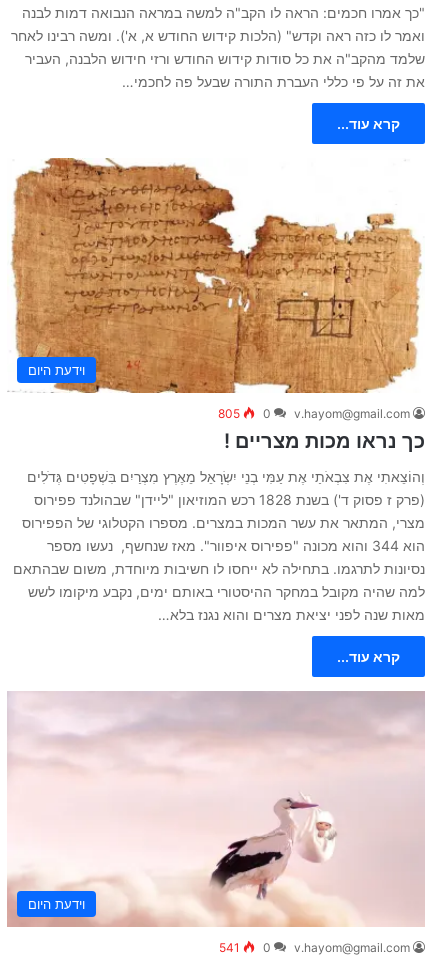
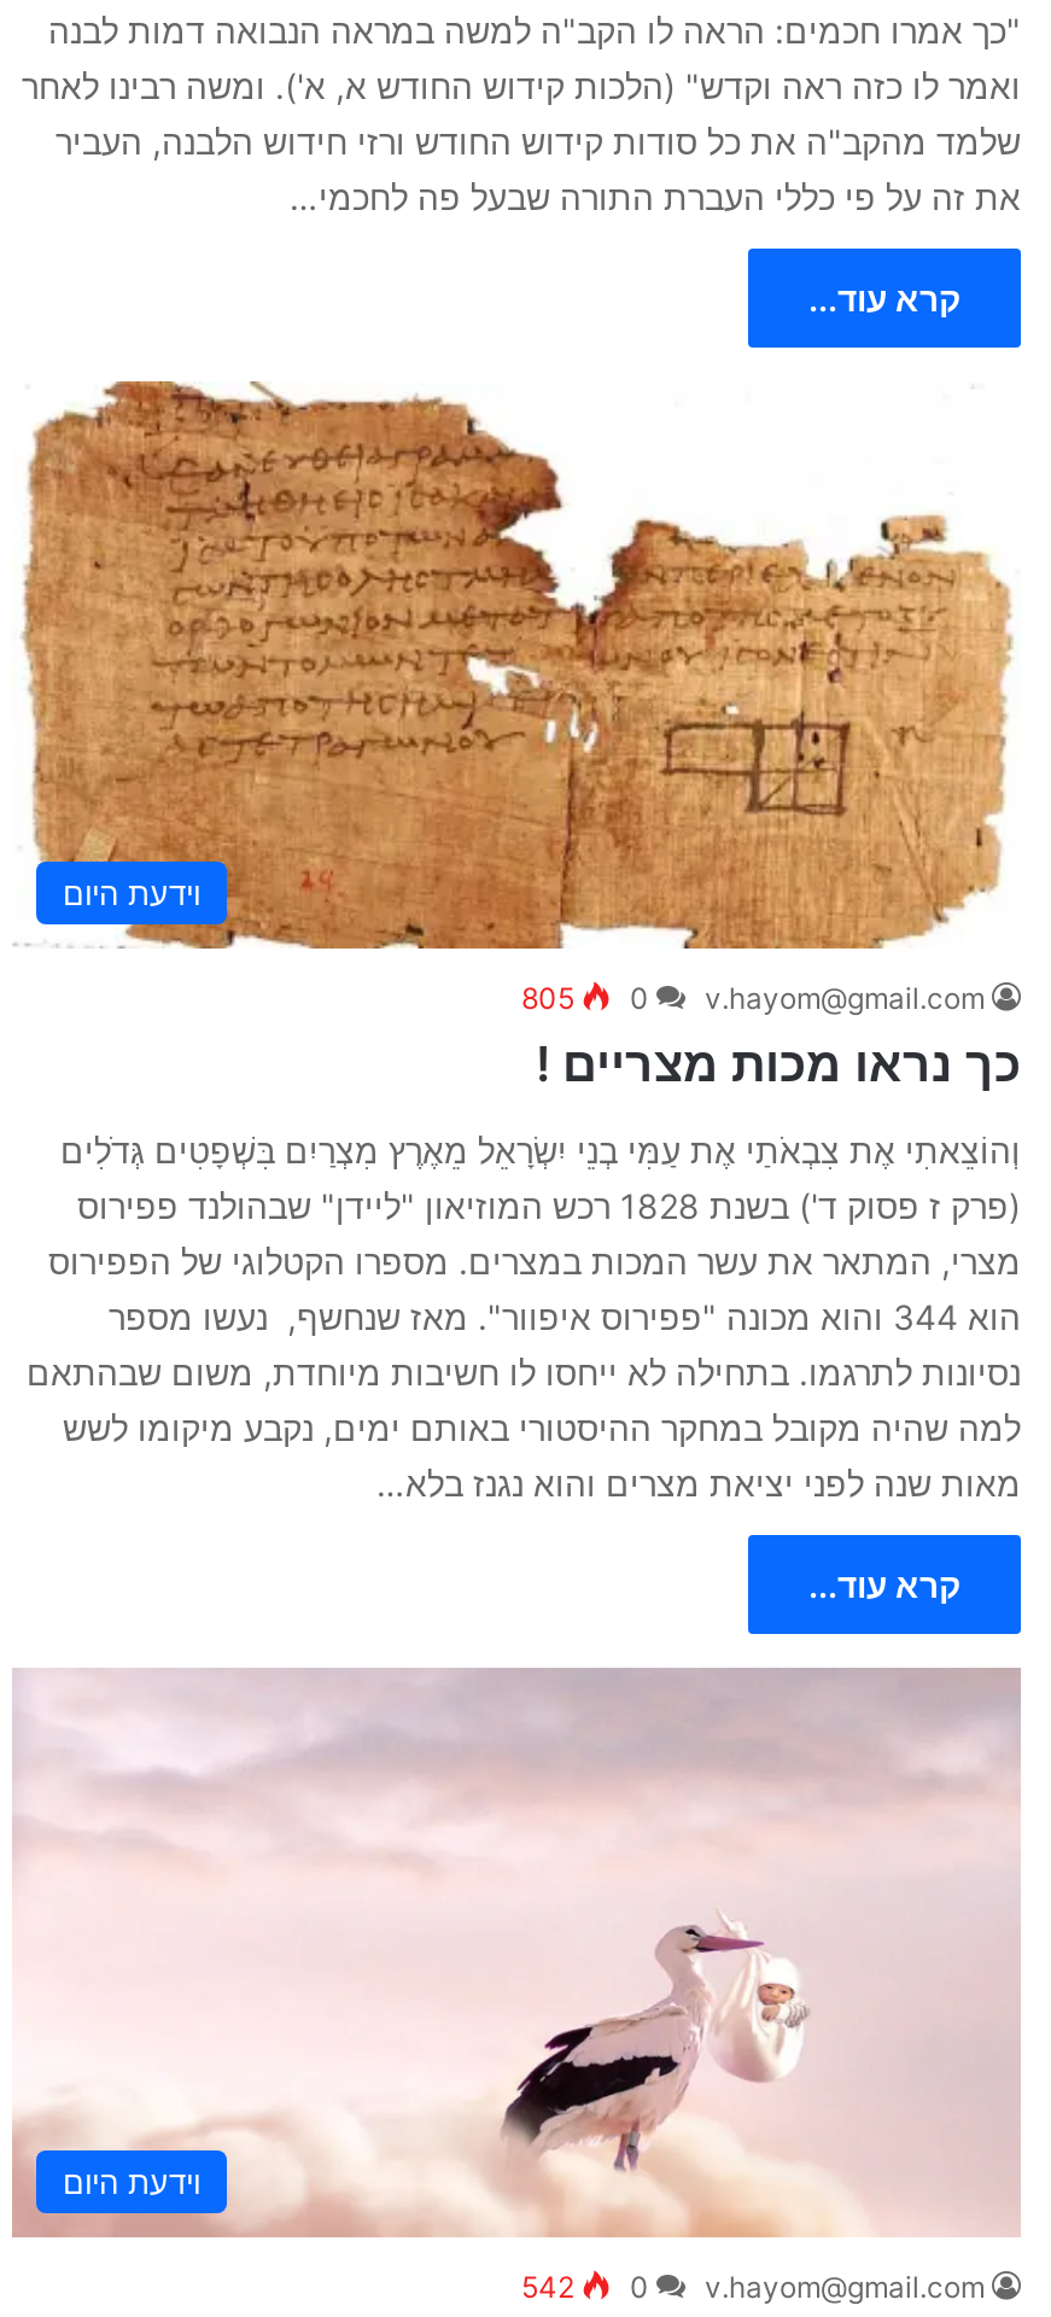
- 541 0 v.hayom@gmail.com
+ 542 0 v.hayom@gmail.com
